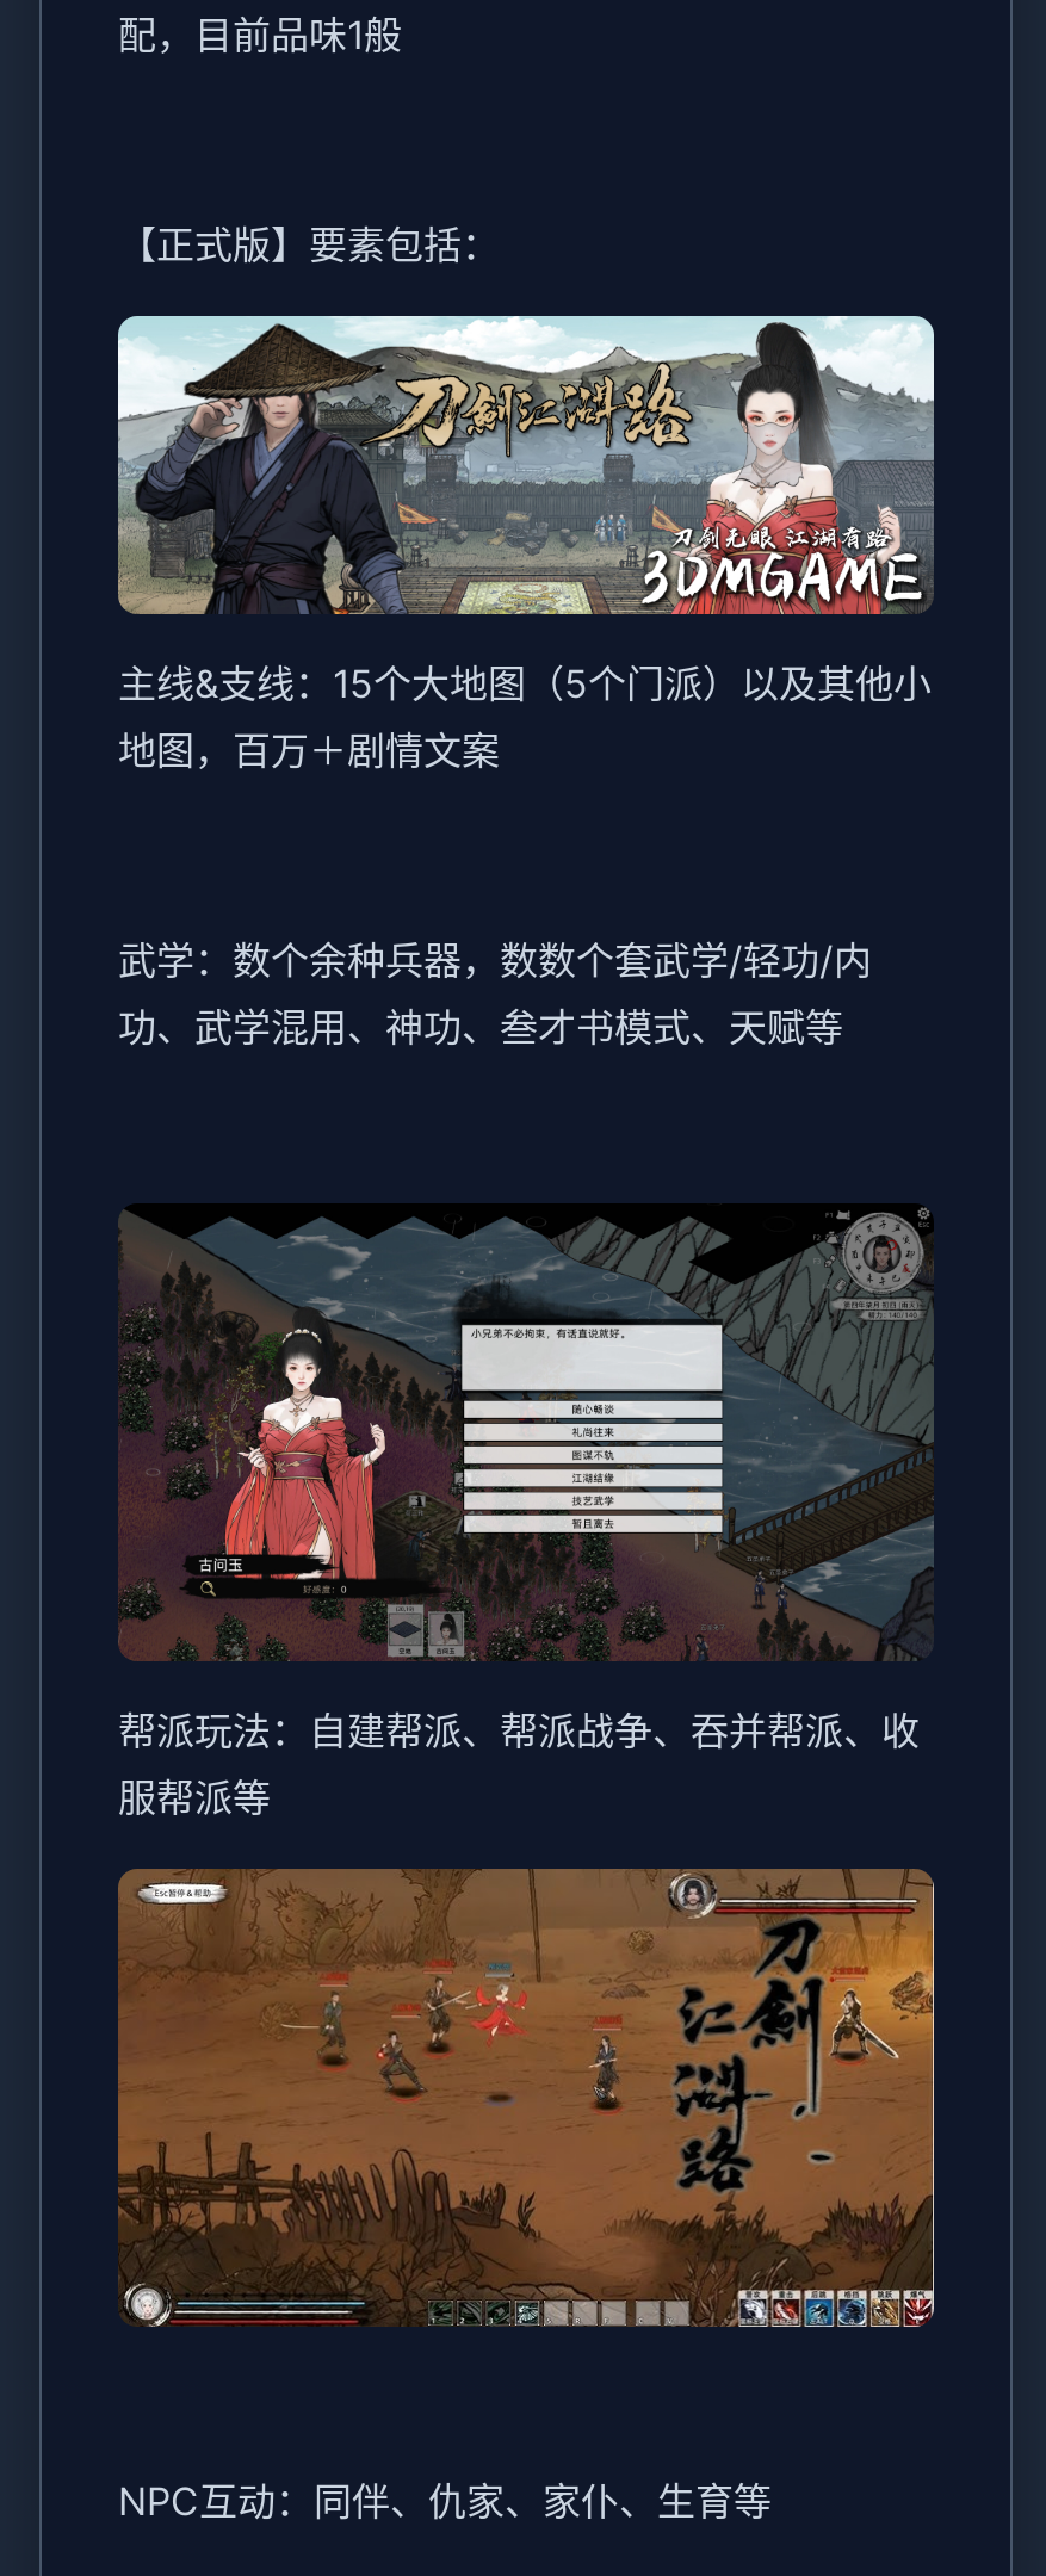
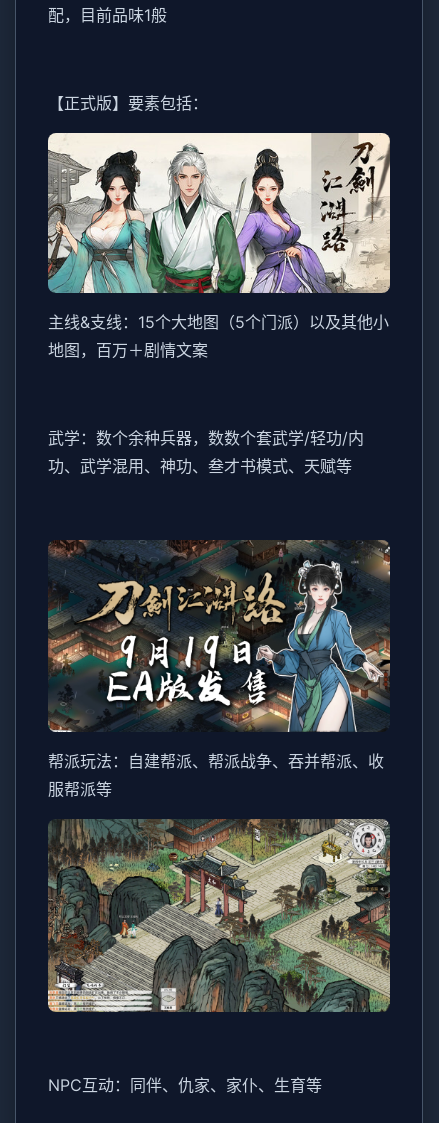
- [image]
+ [image]

- [image]
+ [image]

- [image]
+ [image]
